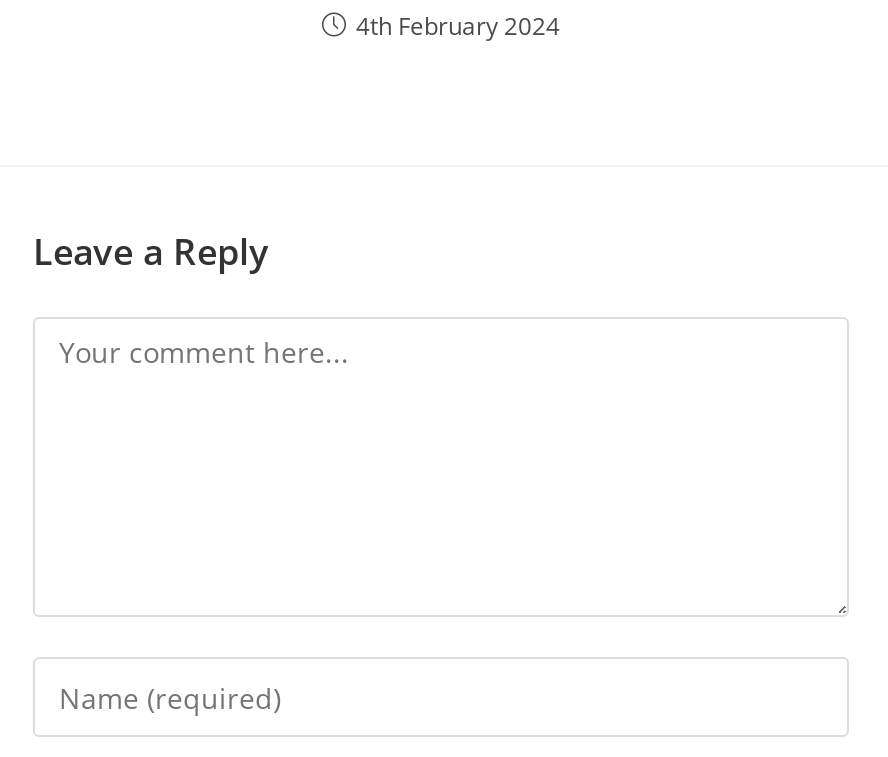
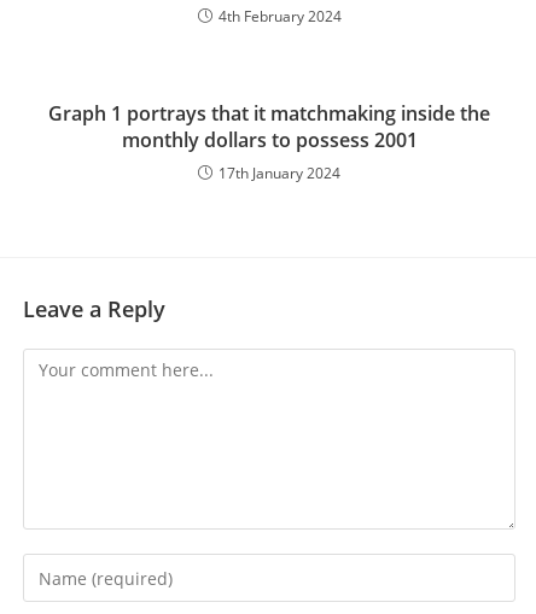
+ Graph 1 portrays that it matchmaking inside the
+ monthly dollars to possess 2001
+ 17th January 2024
